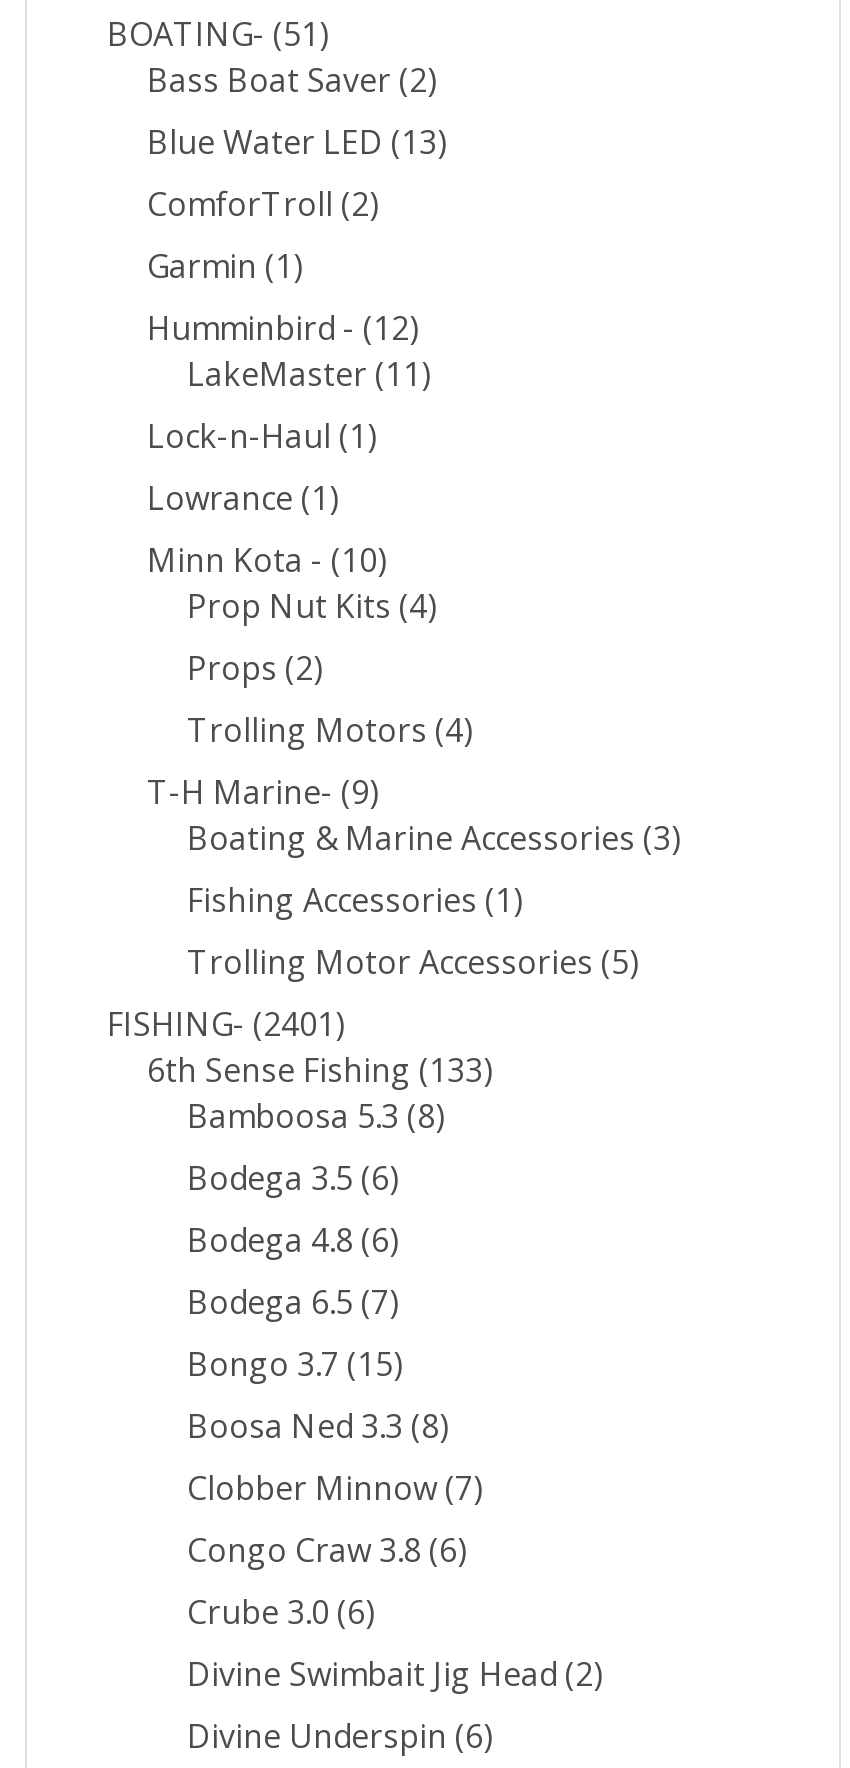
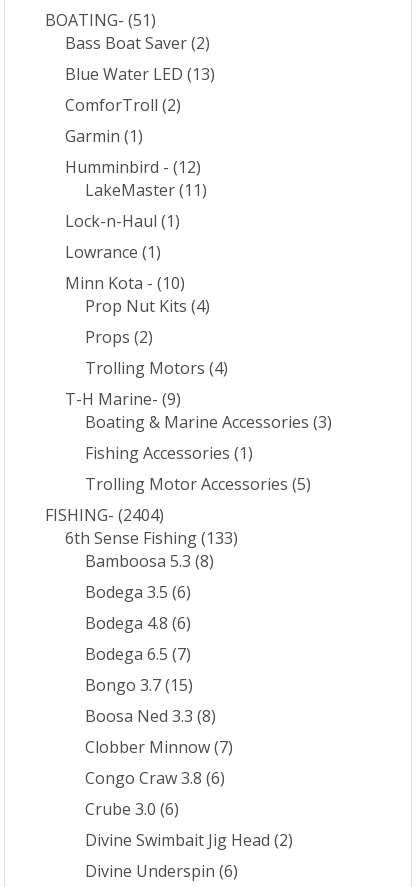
- FISHING- (2401)
+ FISHING- (2404)
